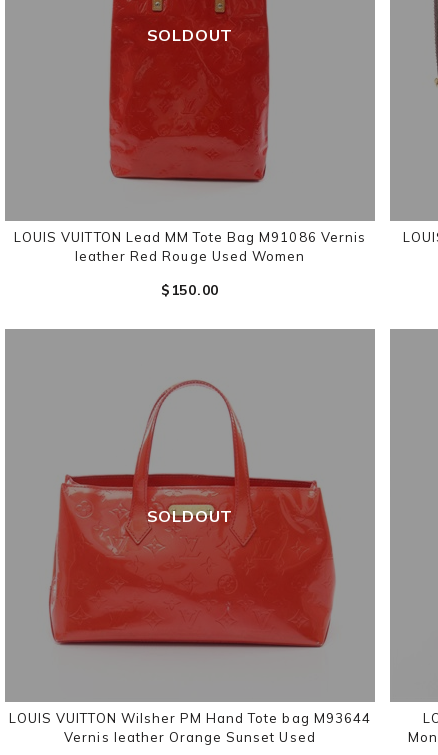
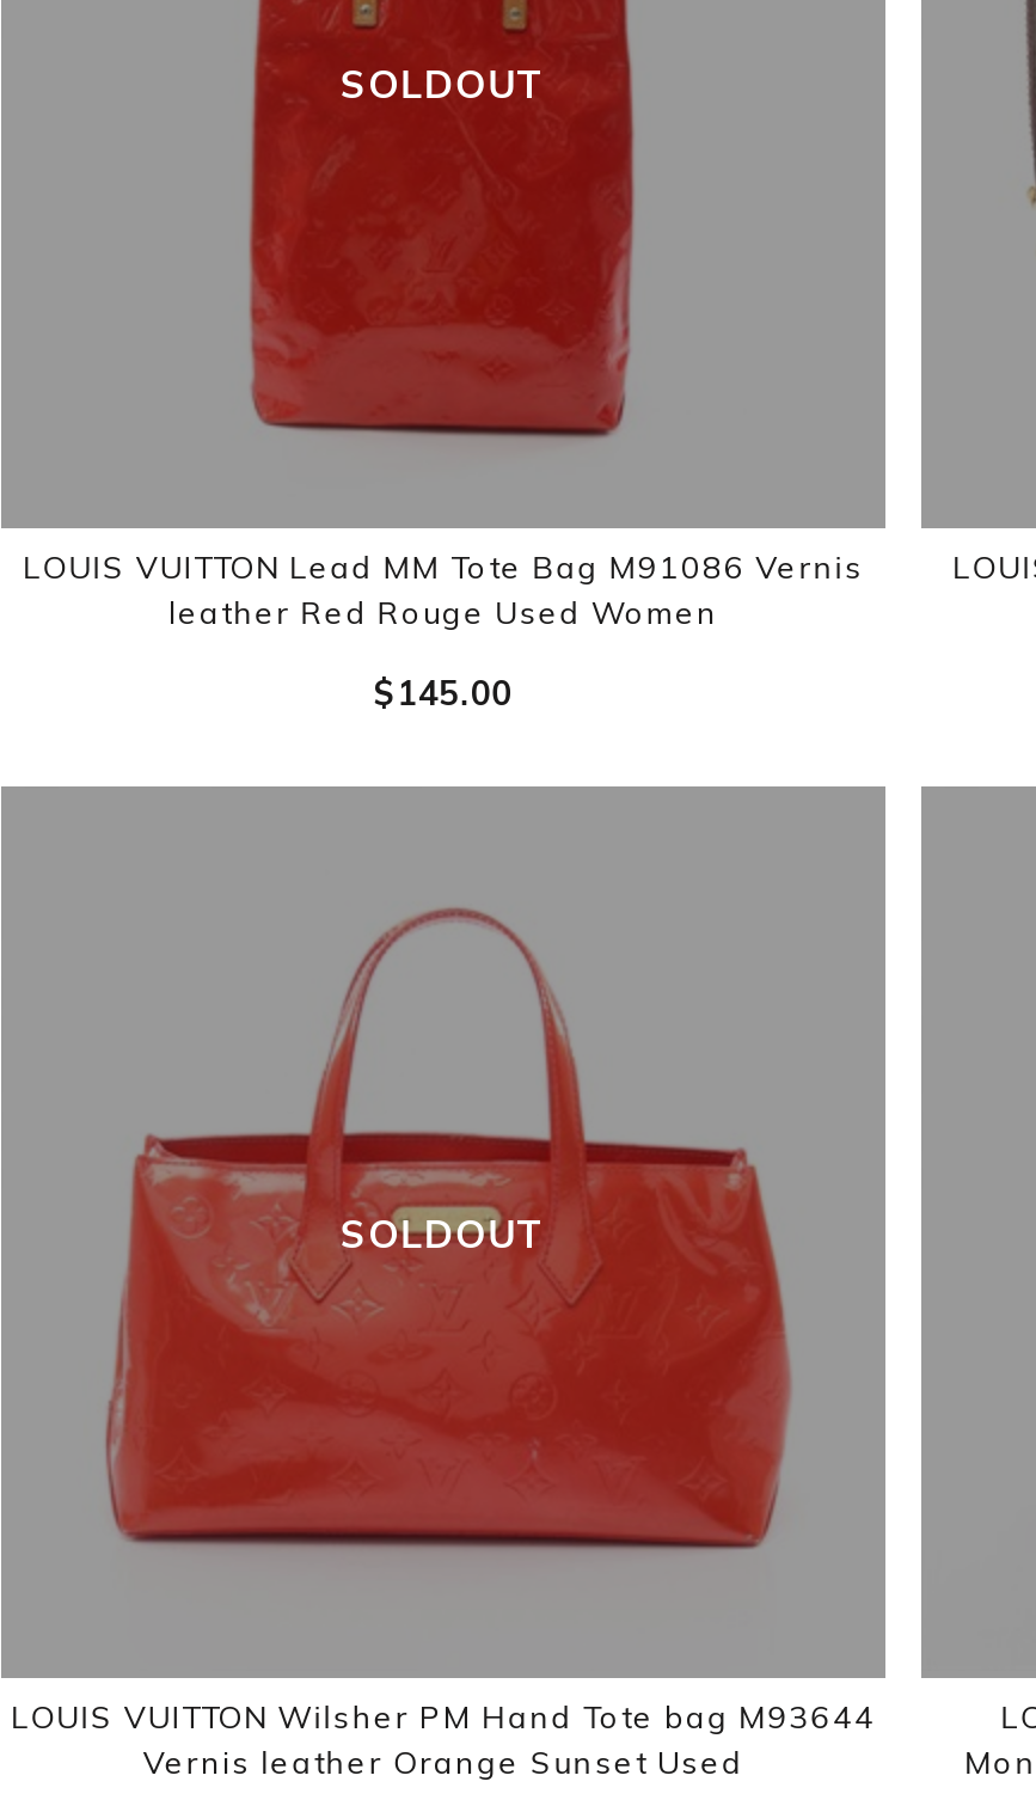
- $‌150.00
+ $‌145.00
